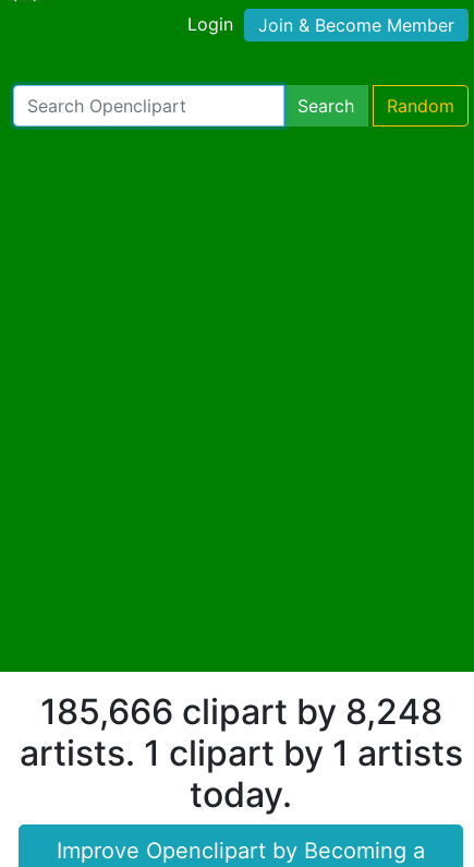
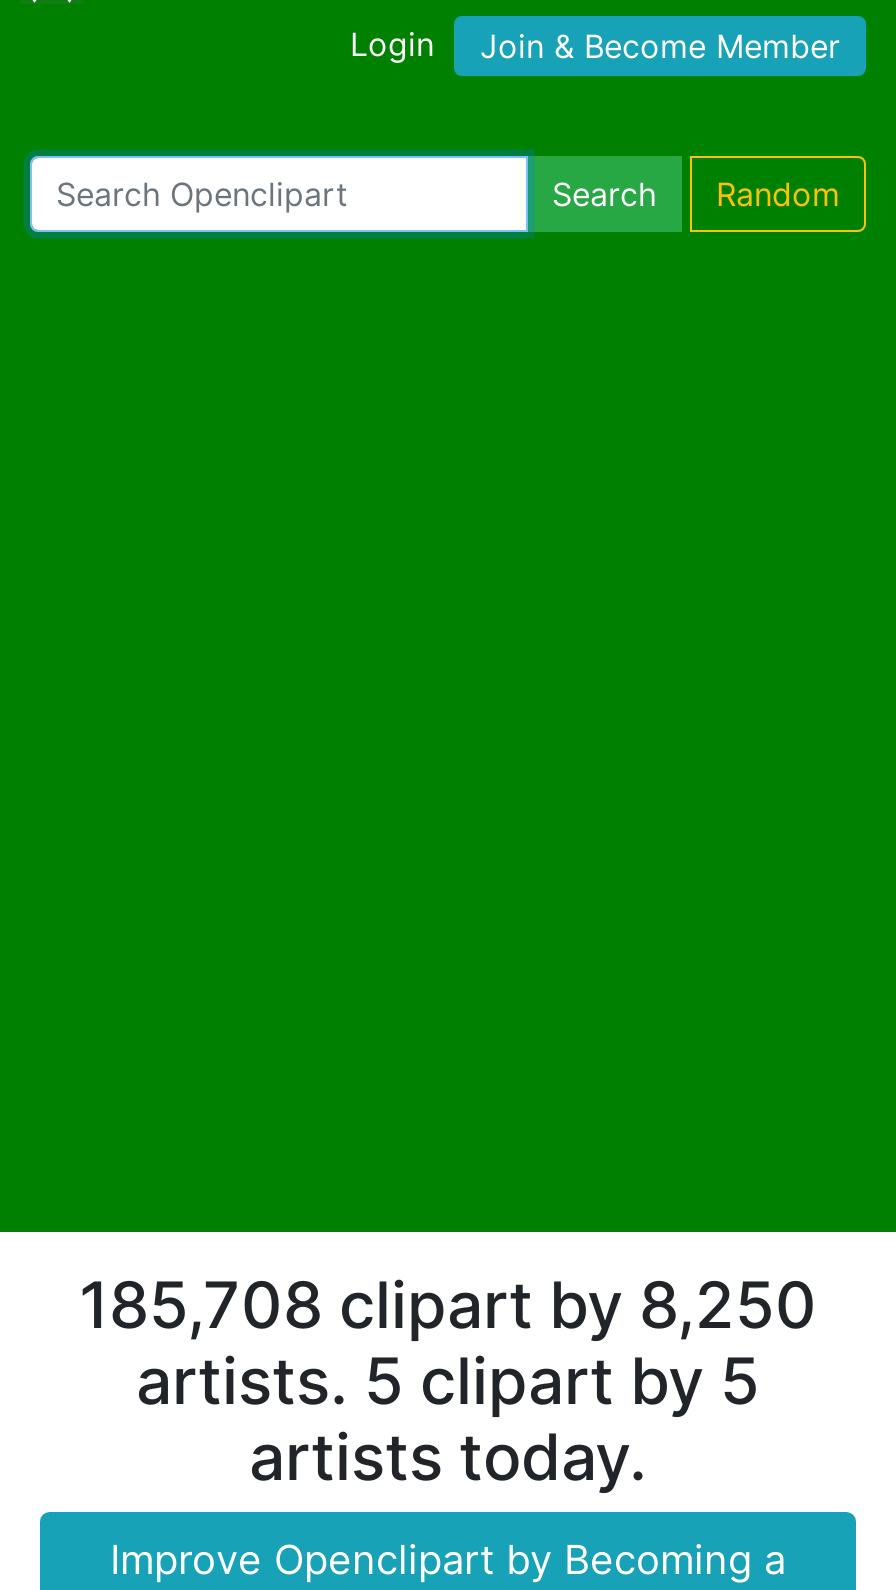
- 185,666 clipart by 8,248
- artists. 1 clipart by 1 artists
- today.
+ 185,708 clipart by 8,250
+ artists. 5 clipart by 5
+ artists today.
